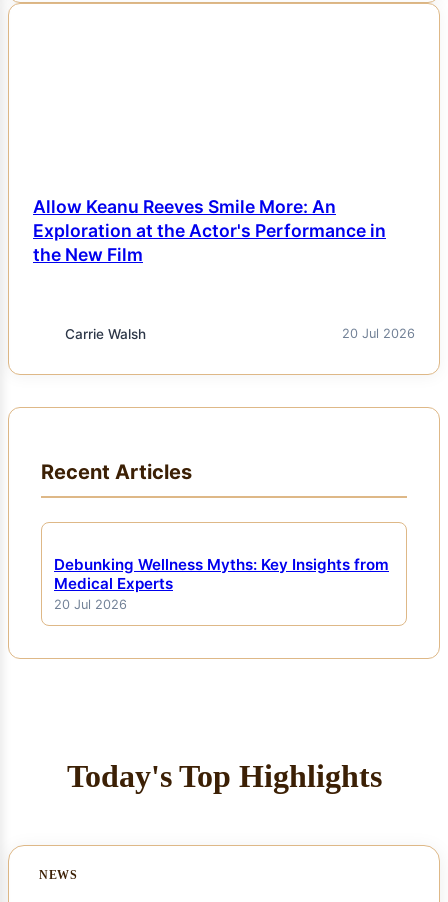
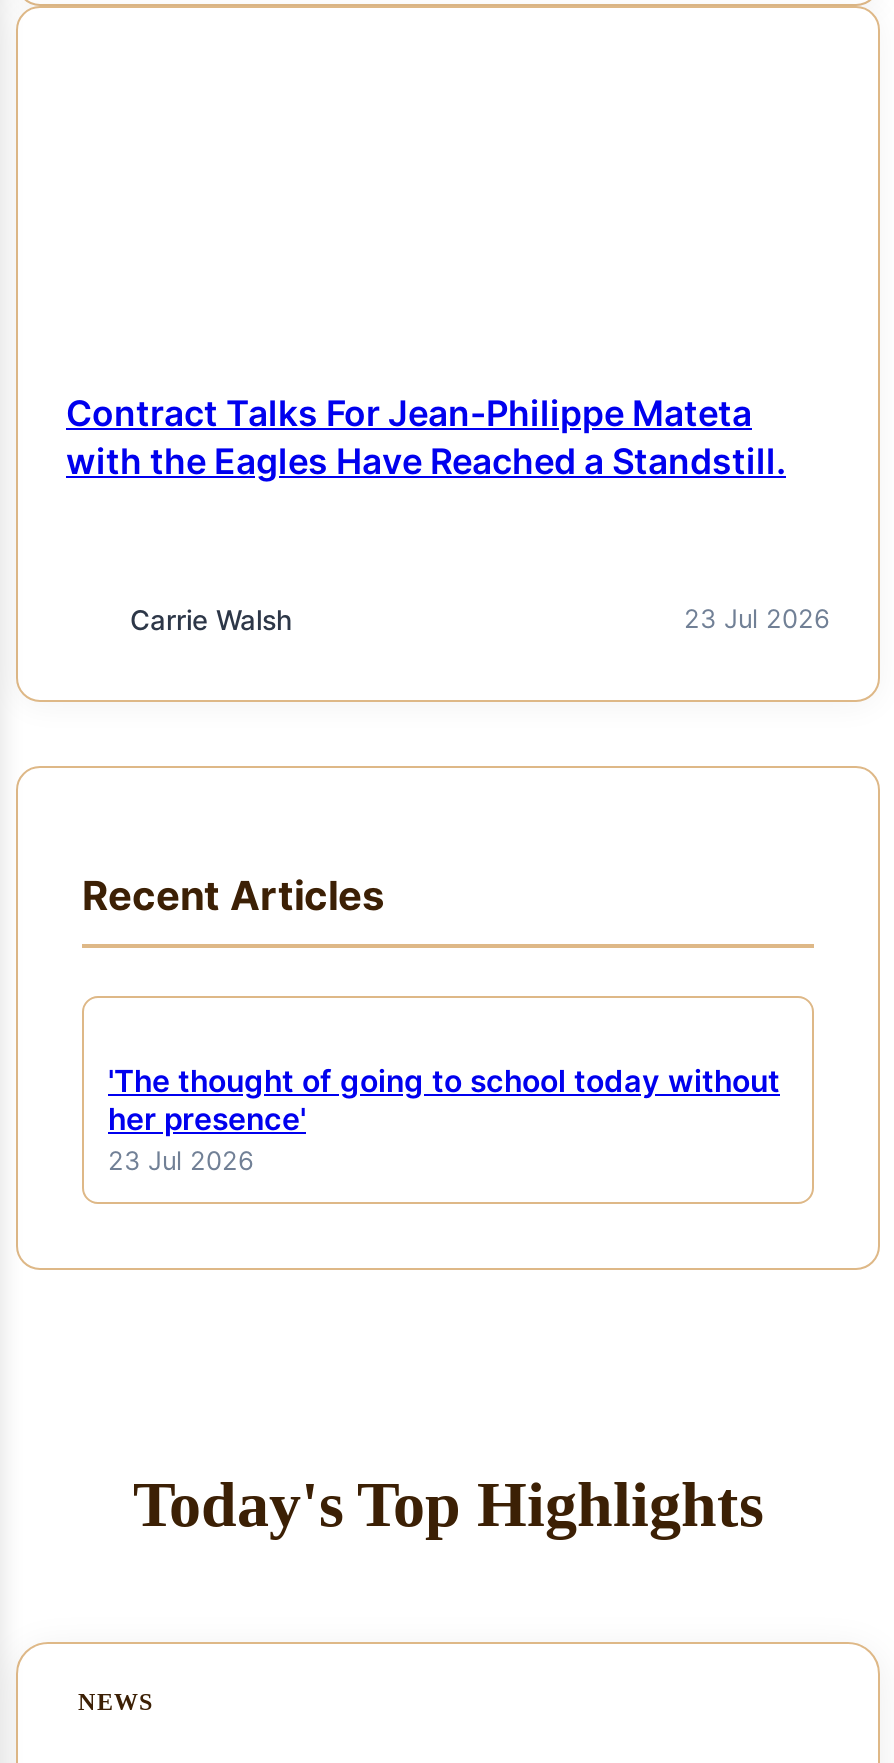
- Allow Keanu Reeves Smile More: An
- Exploration at the Actor's Performance in
- the New Film
+ Contract Talks For Jean-Philippe Mateta
+ with the Eagles Have Reached a Standstill.

- 20 Jul 2026
+ 23 Jul 2026

- Debunking Wellness Myths: Key Insights from
- Medical Experts
- 20 Jul 2026
+ 'The thought of going to school today without
+ her presence'
+ 23 Jul 2026
